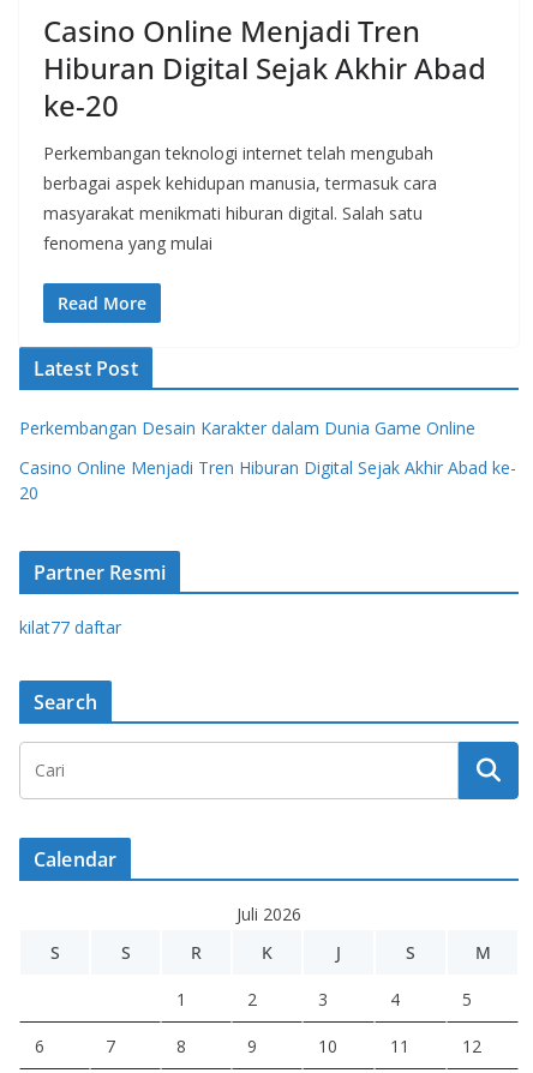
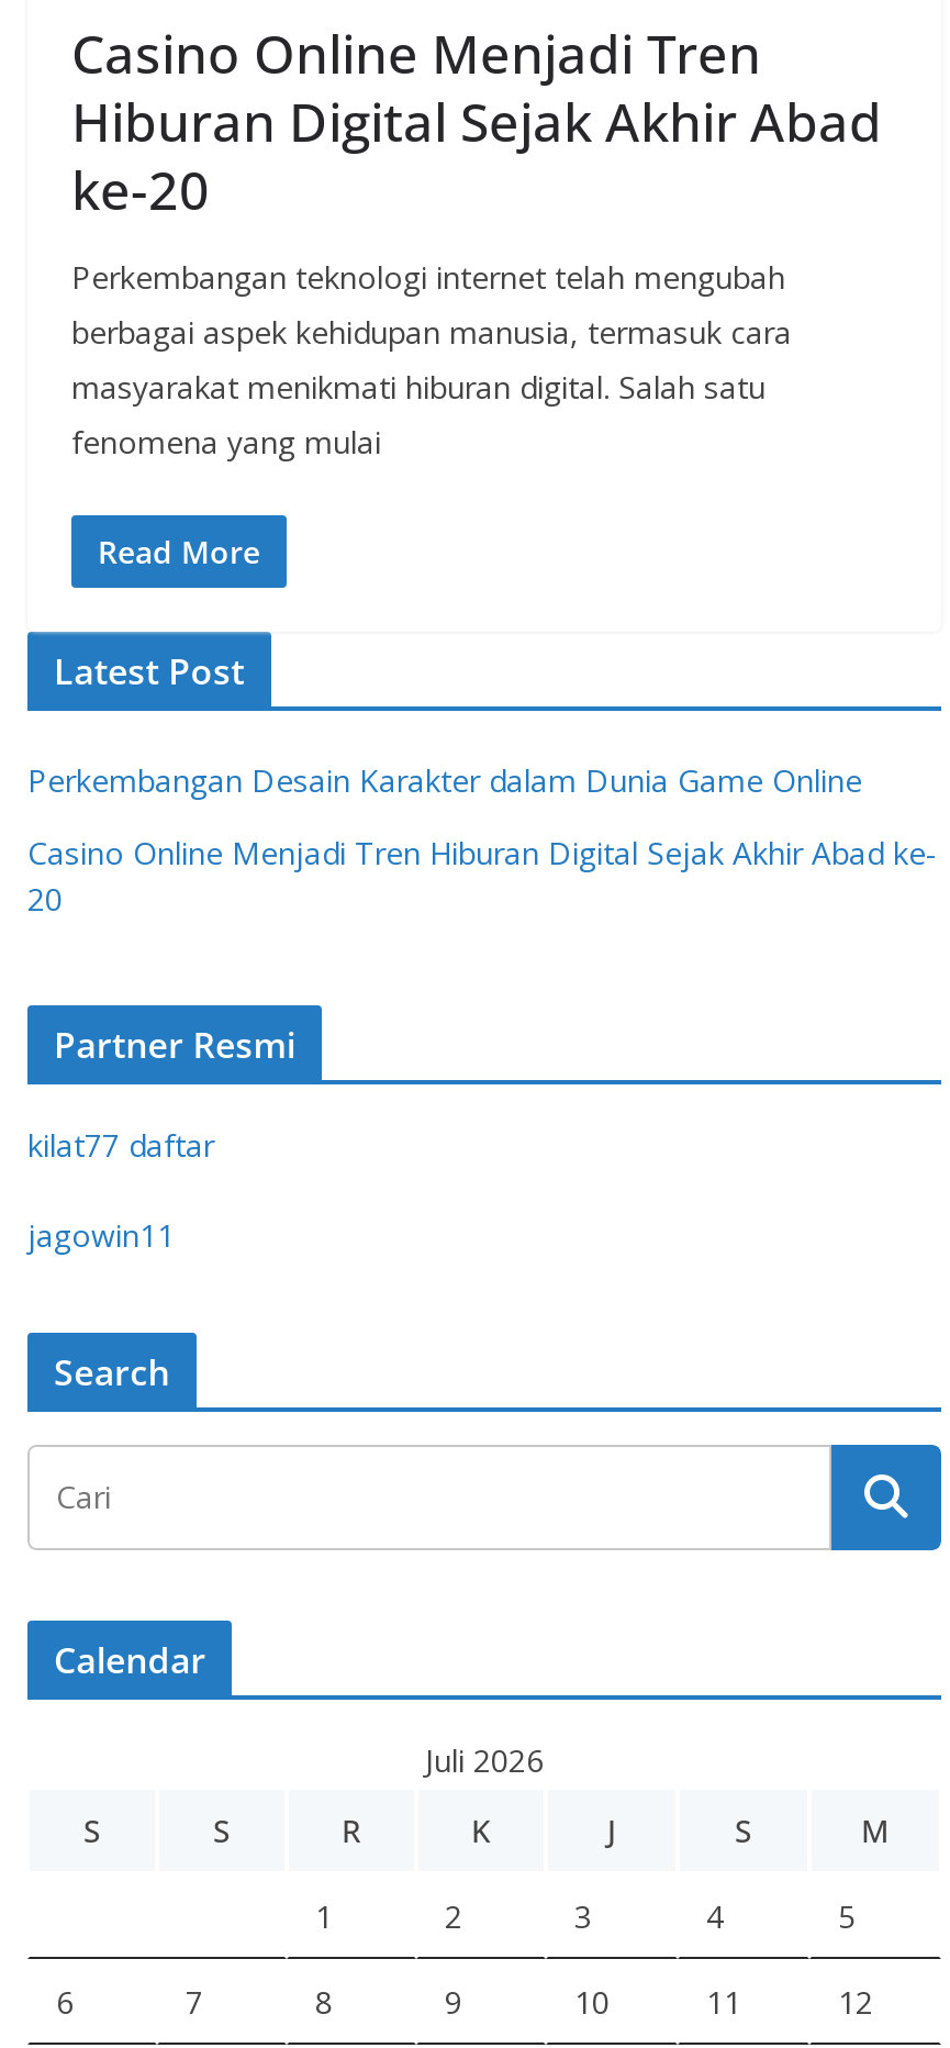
+ jagowin11
